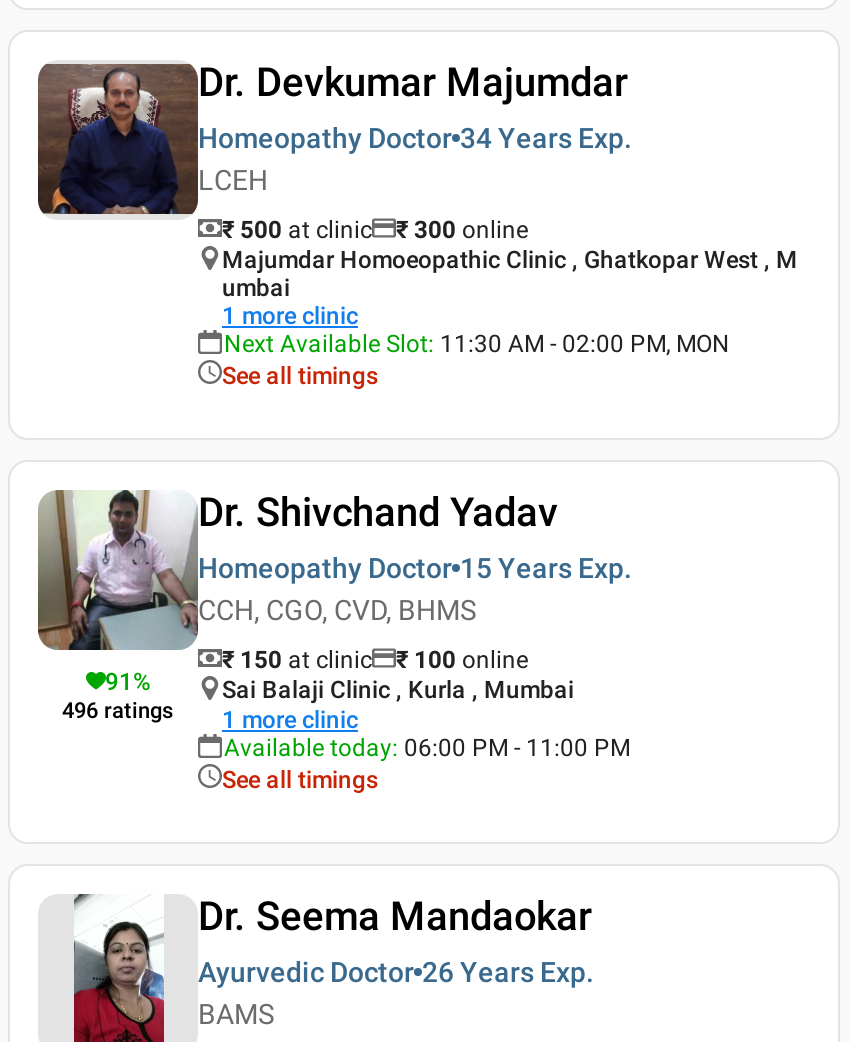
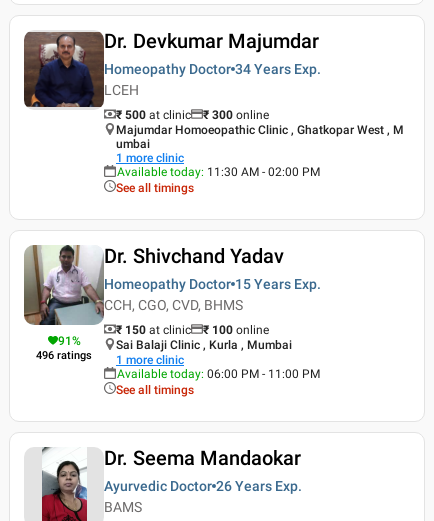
- Next Available Slot: 11:30 AM - 02:00 PM, MON
+ Available today: 11:30 AM - 02:00 PM
